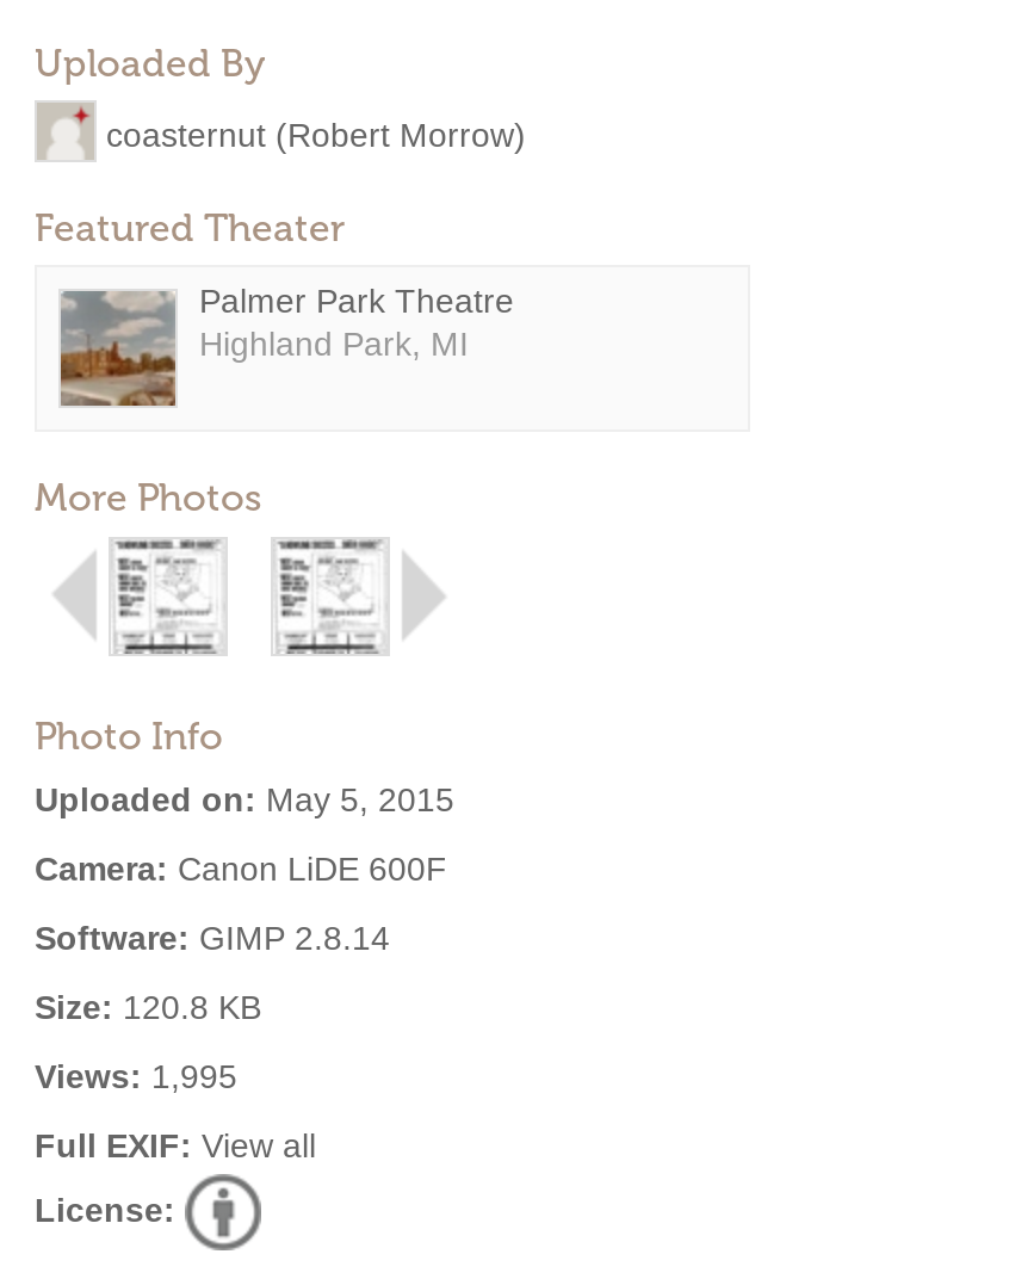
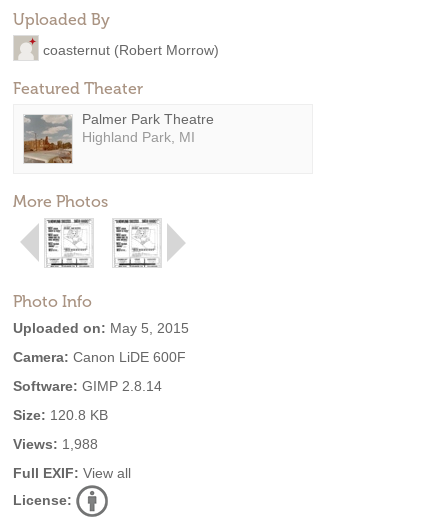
- Views: 1,995
+ Views: 1,988
